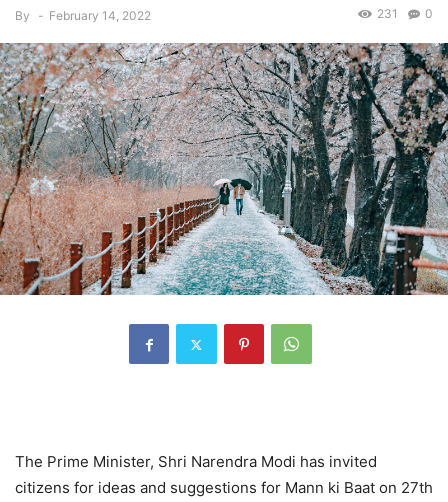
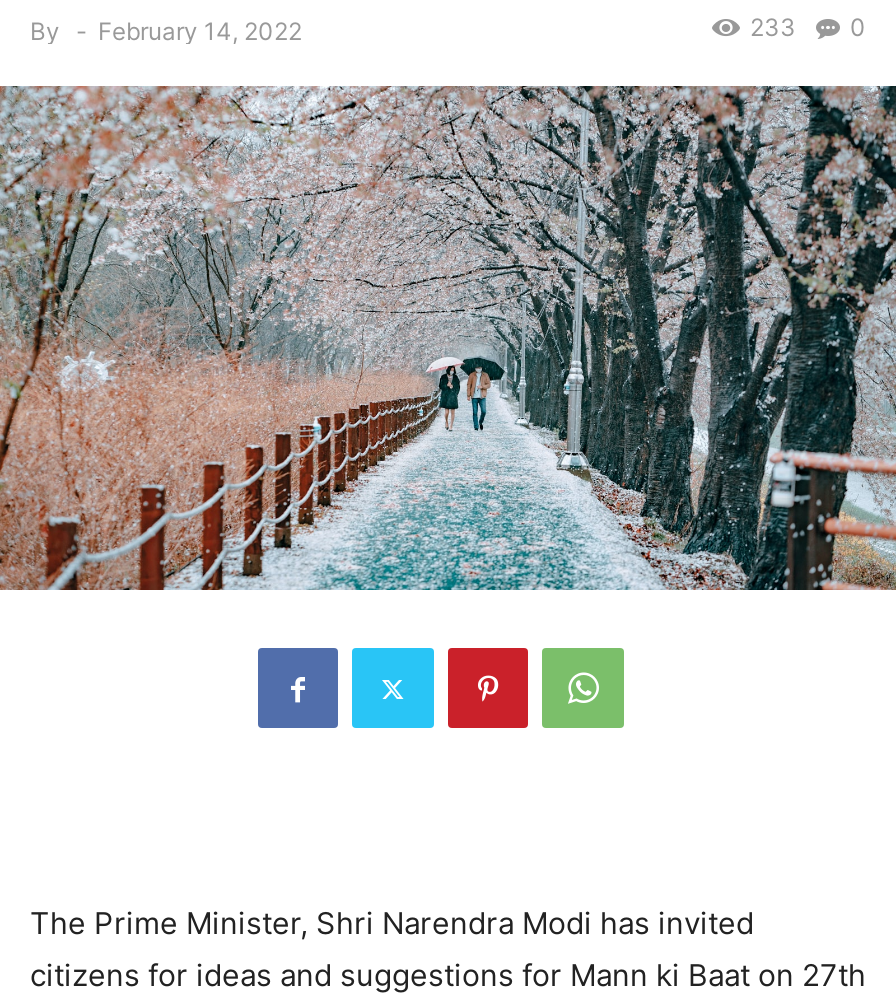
- 231 0
+ 233 0
